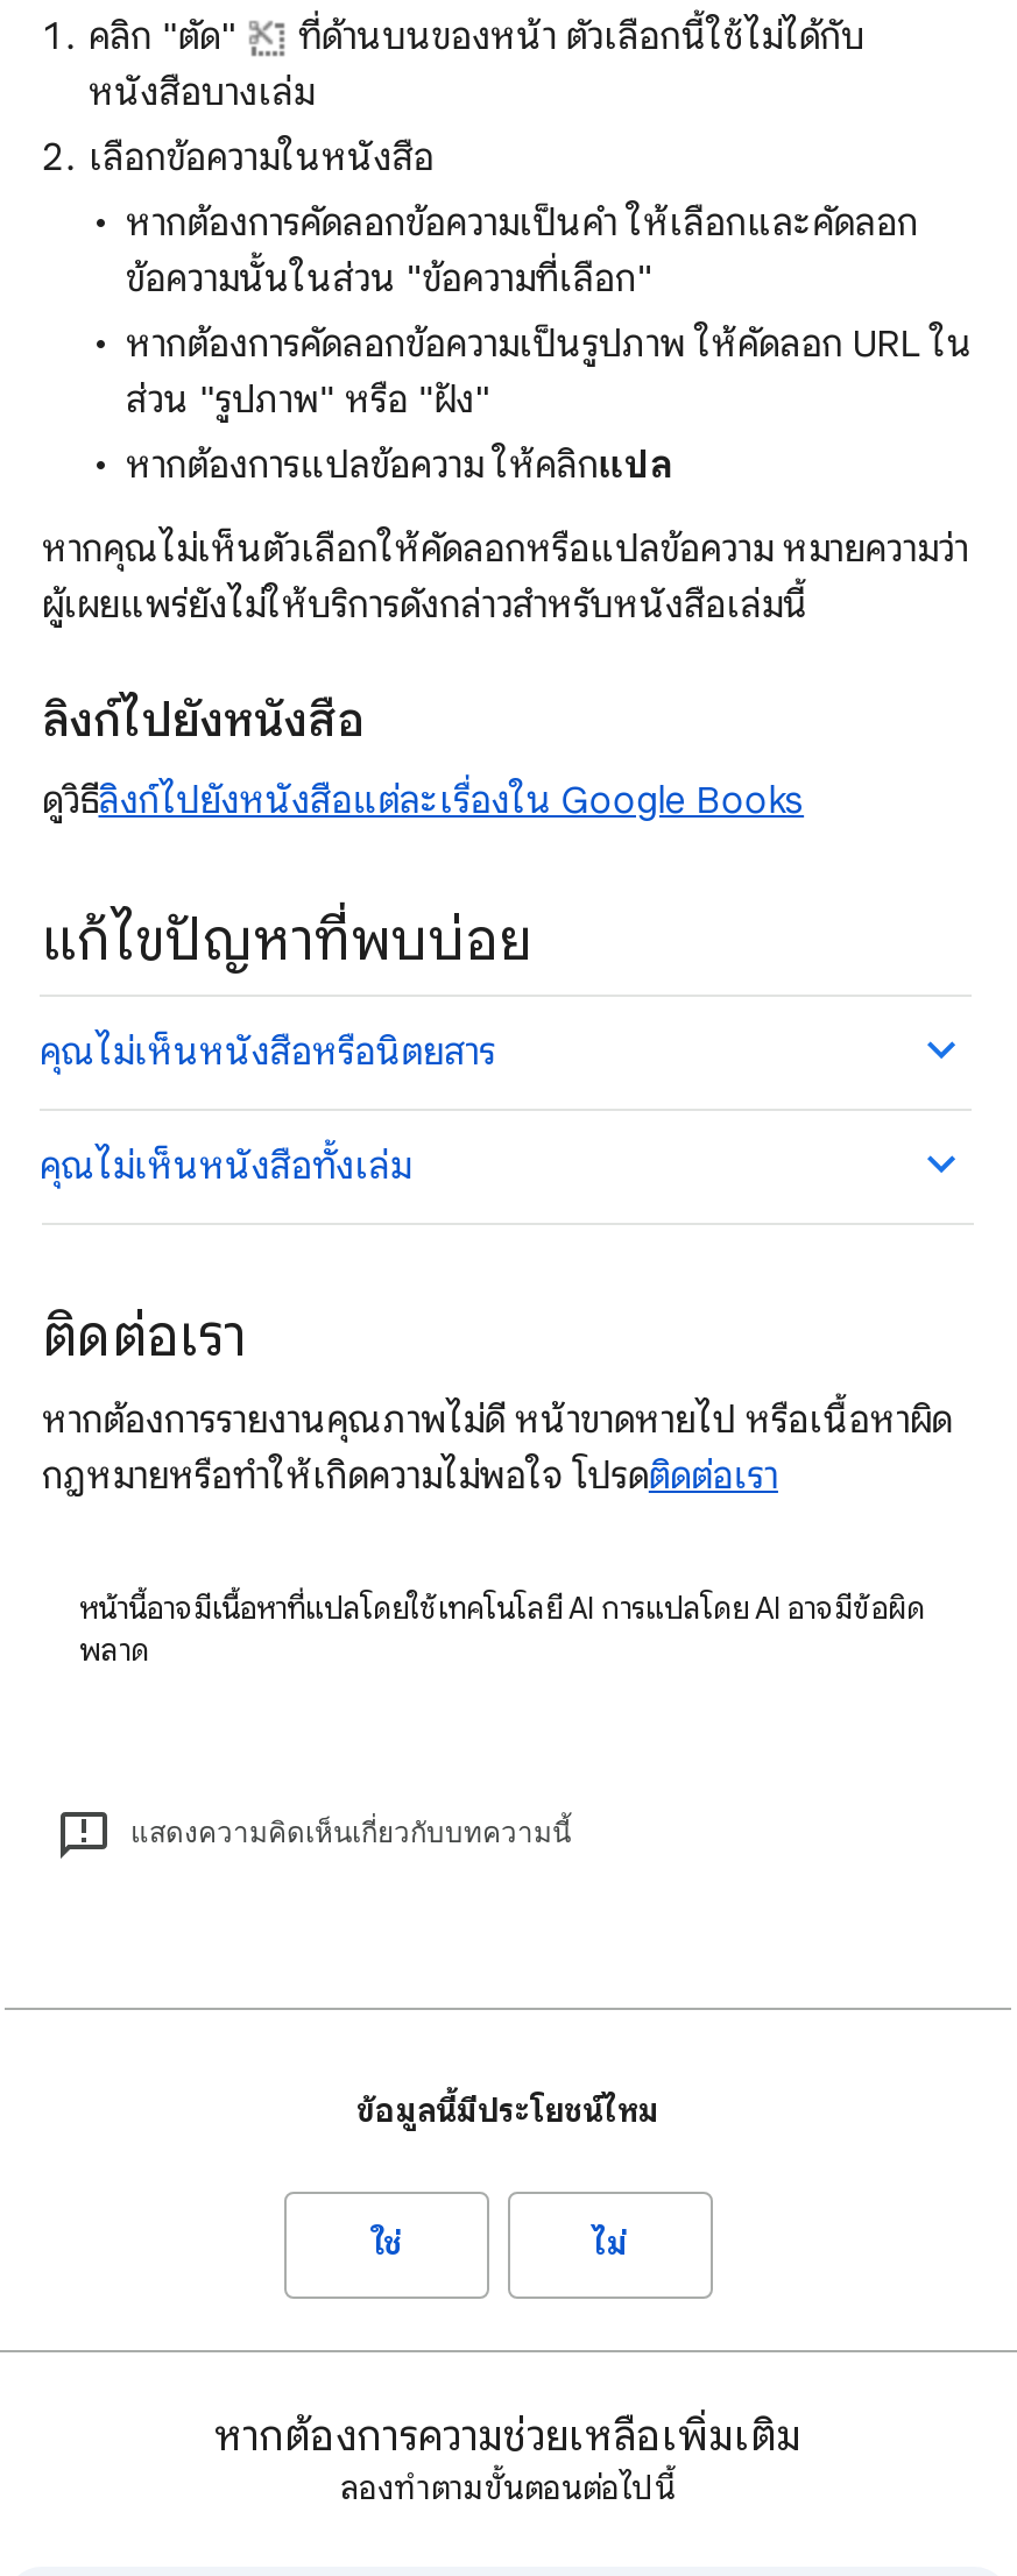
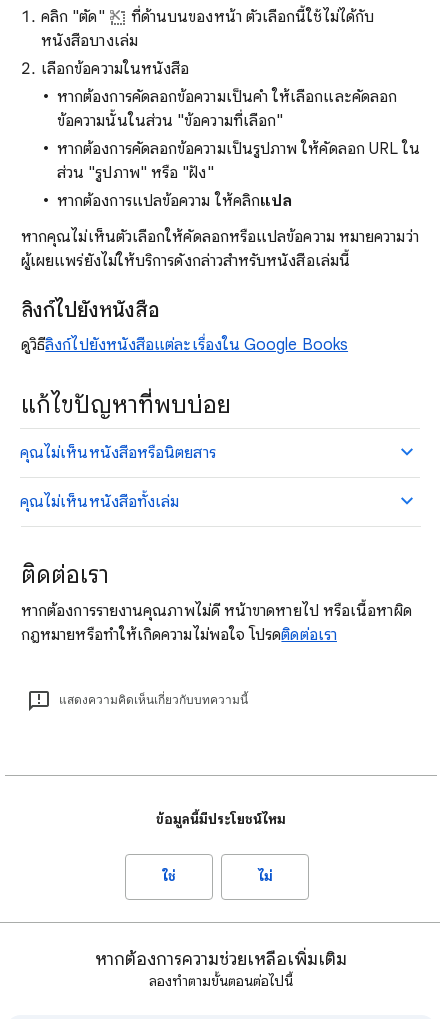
- หน้านี้อาจมีเนื้อหาที่แปลโดยใช้เทคโนโลยี AI การแปลโดย AI อาจมีข้อผิด
- พลาด
